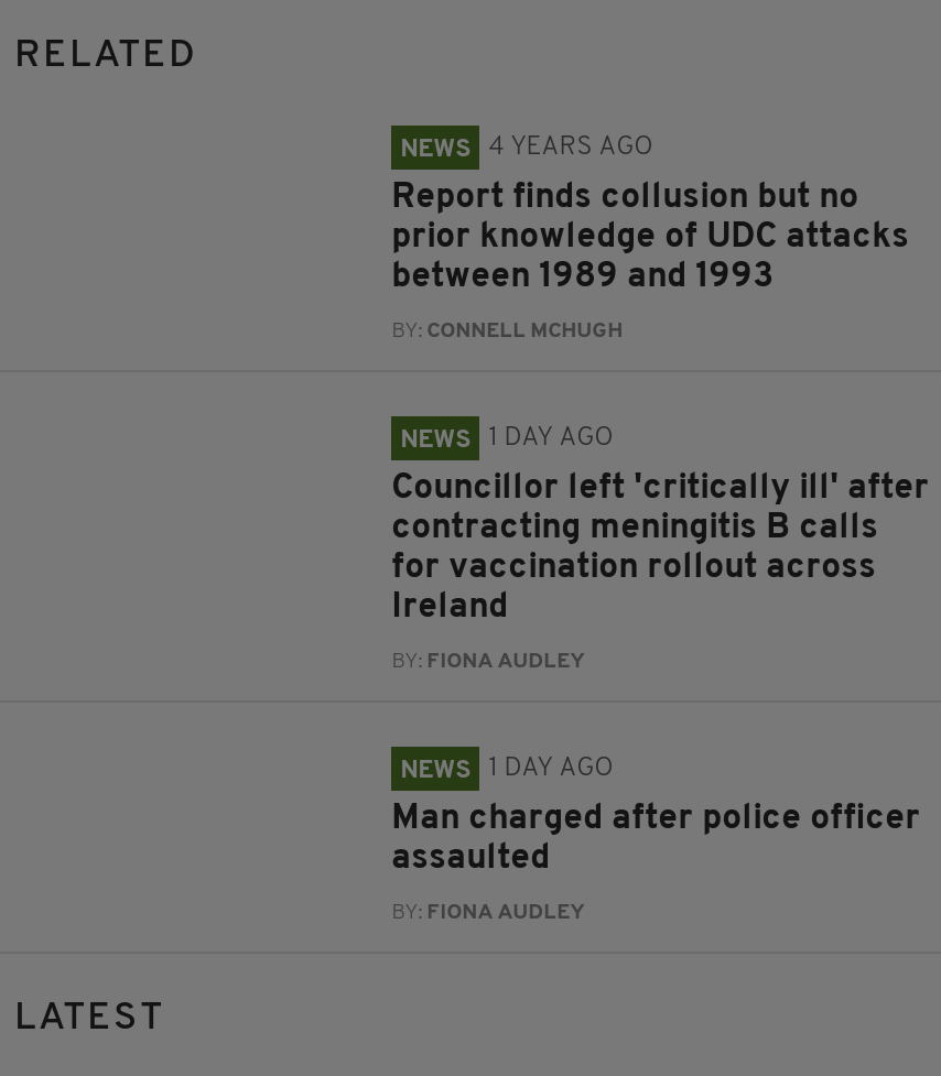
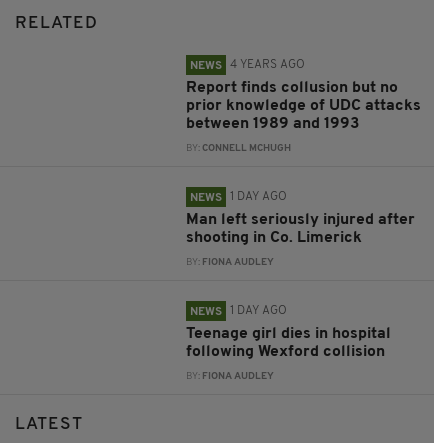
- Councillor left 'critically ill' after
- contracting meningitis B calls
- for vaccination rollout across
- Ireland
+ Man left seriously injured after
+ shooting in Co. Limerick

- Man charged after police officer
- assaulted
+ Teenage girl dies in hospital
+ following Wexford collision
